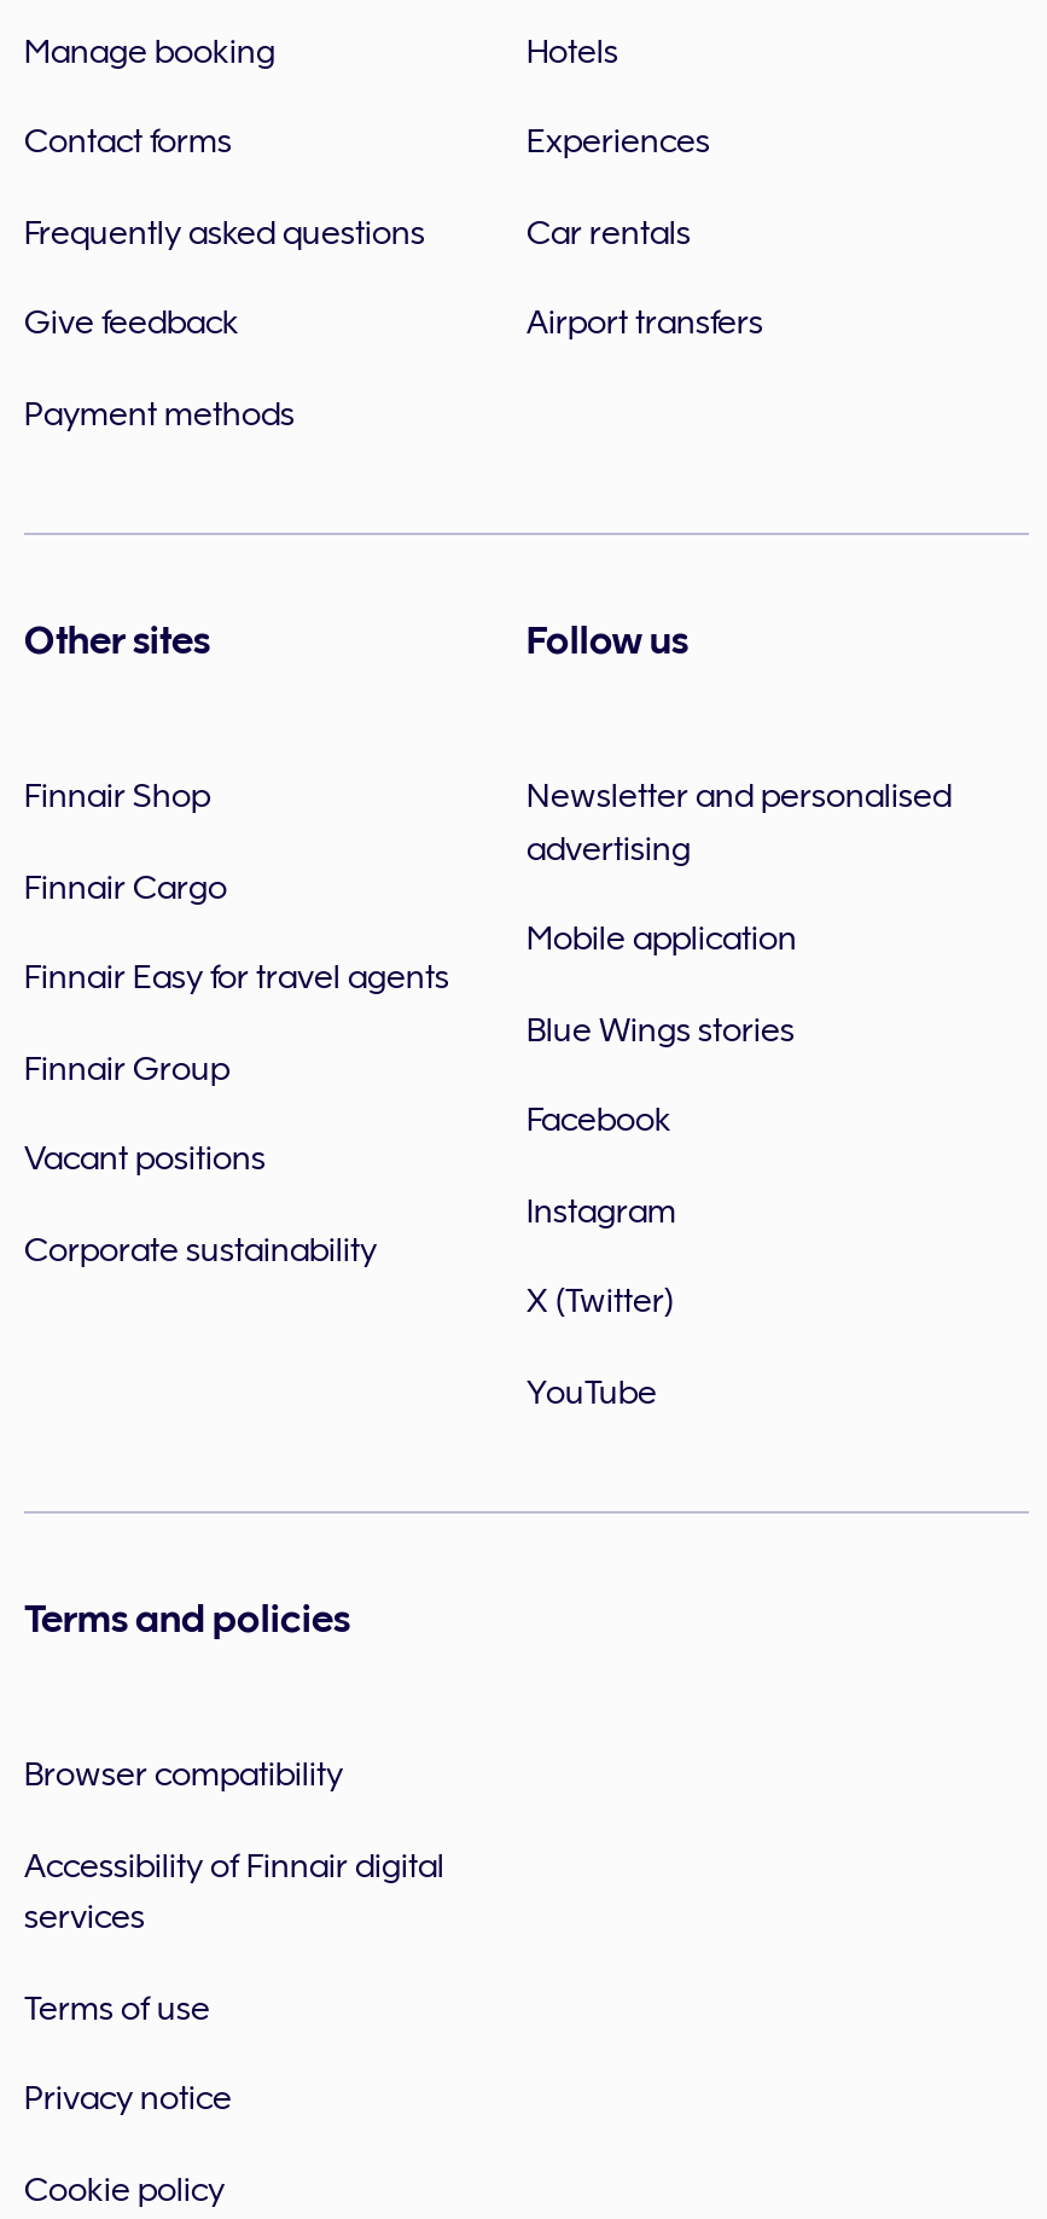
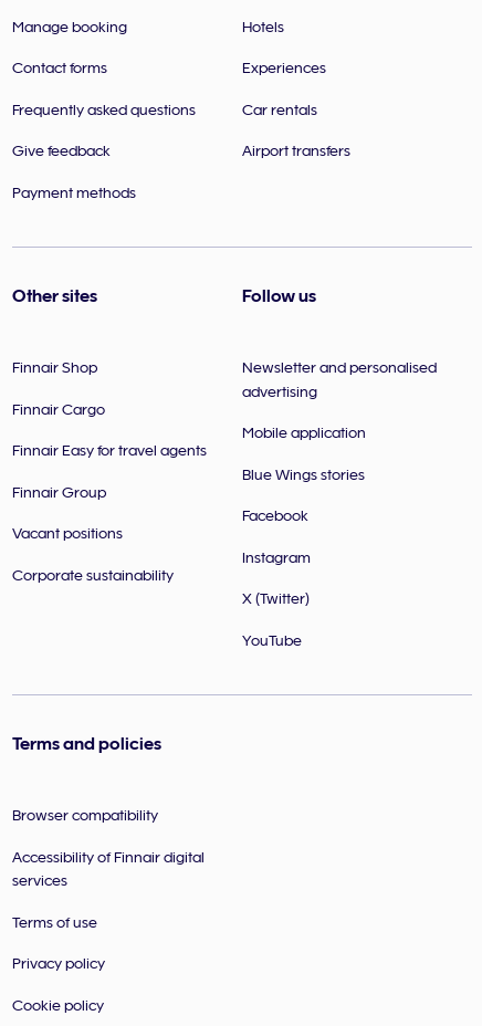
- Privacy notice
+ Privacy policy
